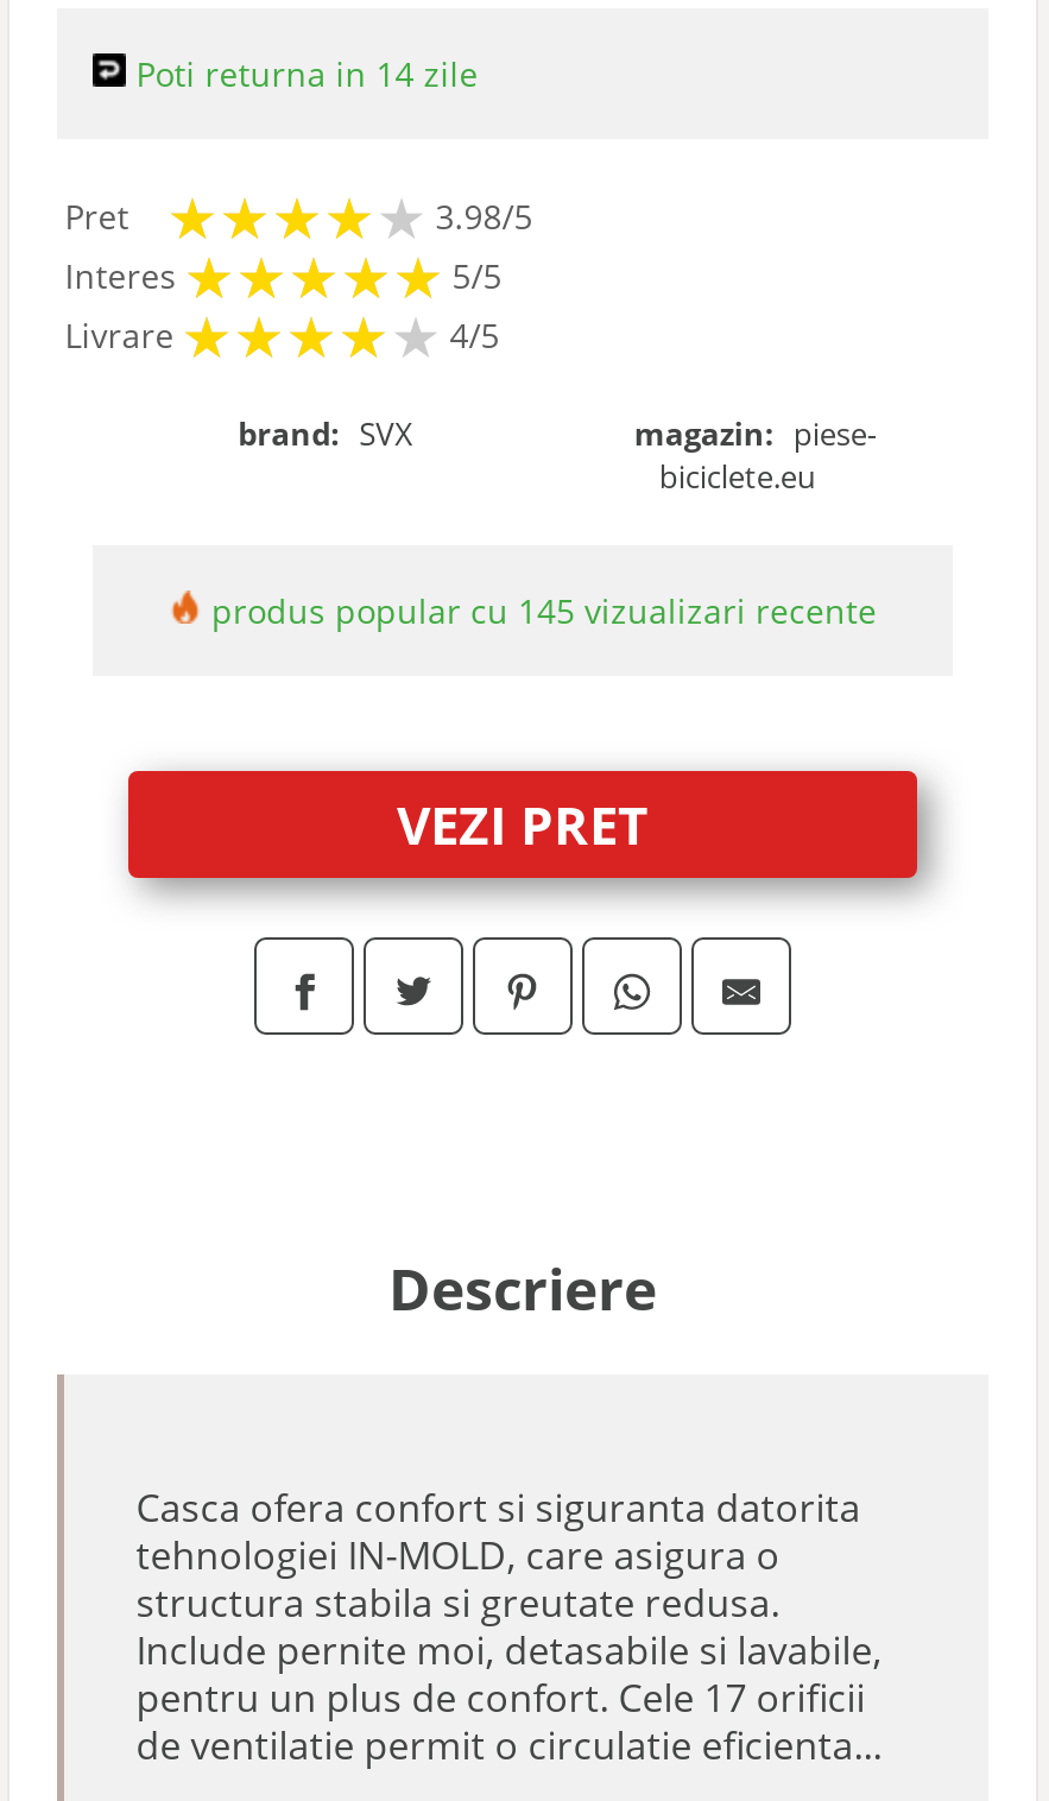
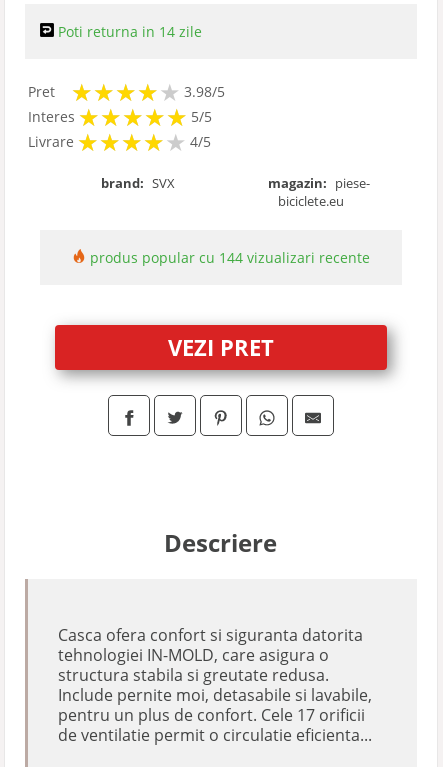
- produs popular cu 145 vizualizari recente
+ produs popular cu 144 vizualizari recente
